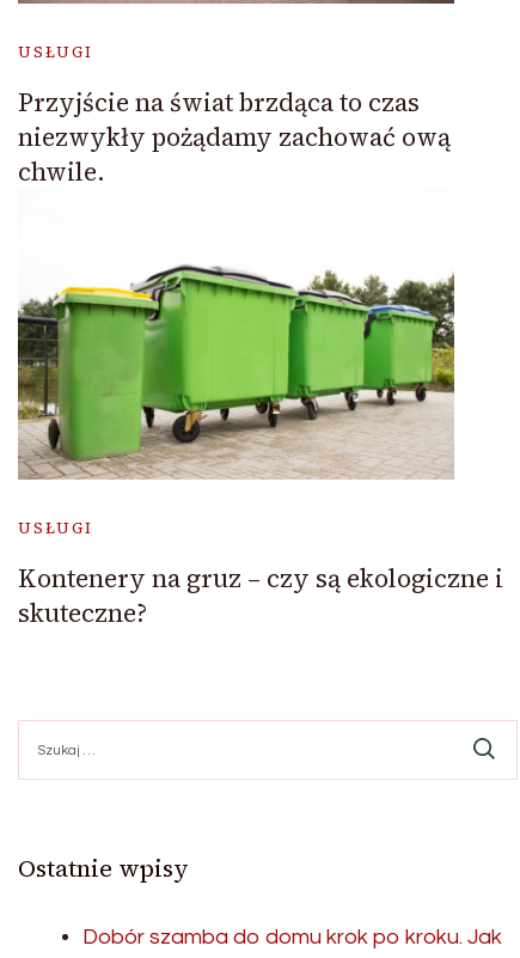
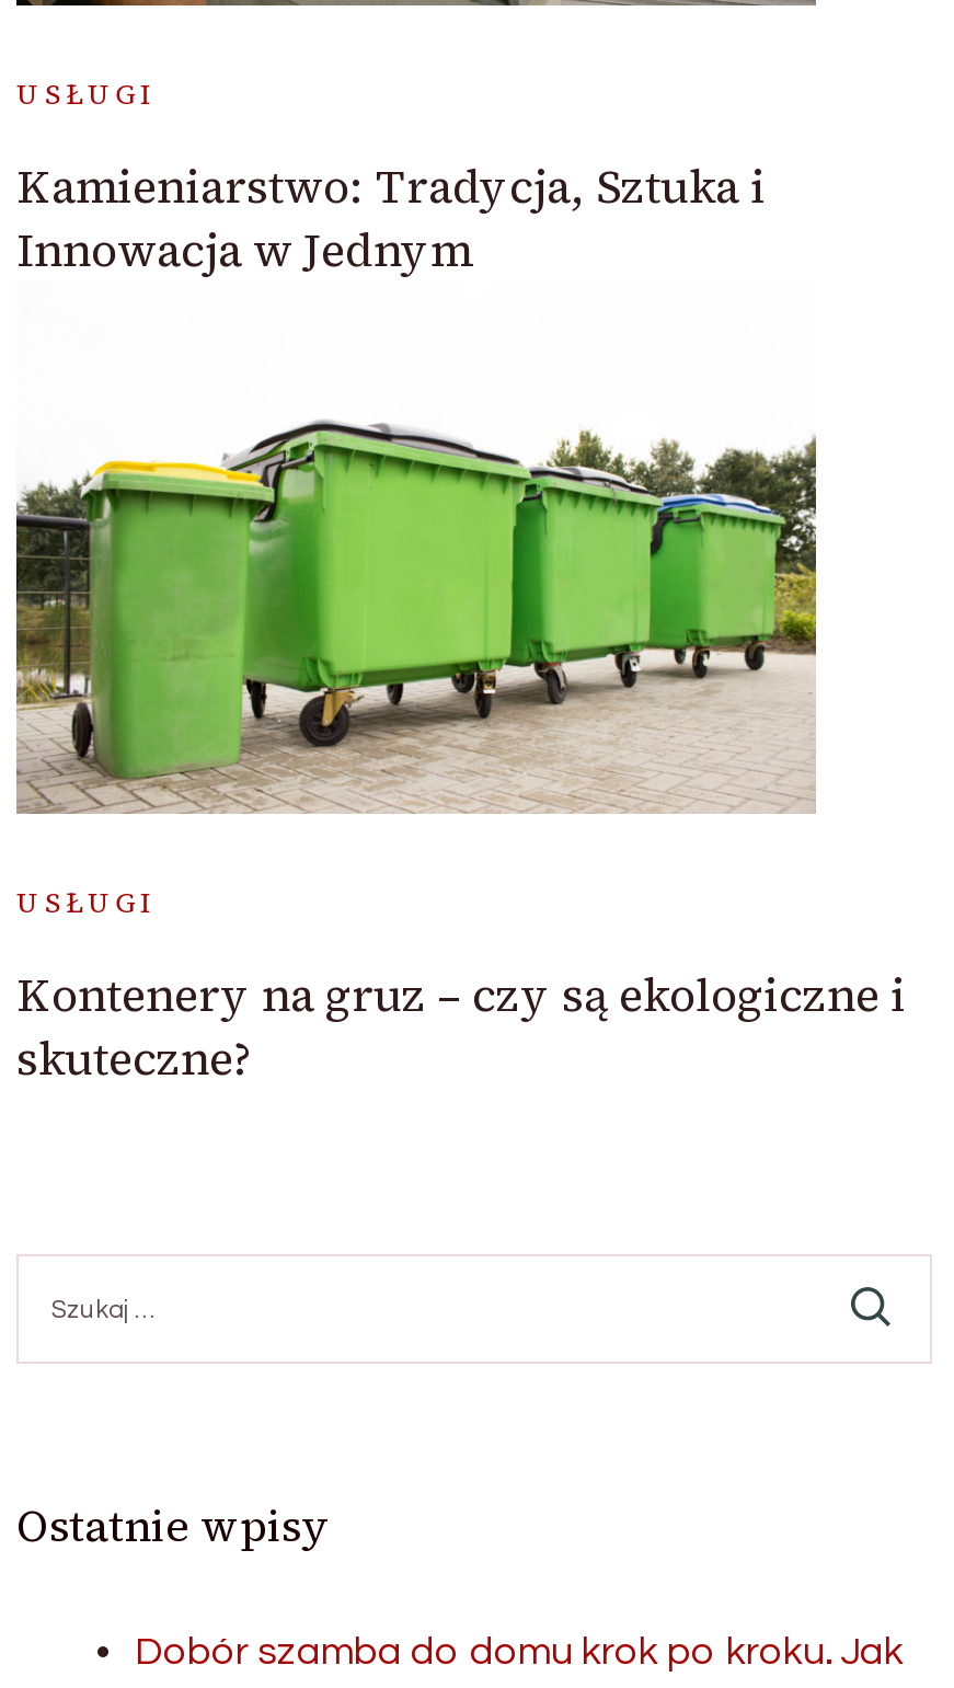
- Przyjście na świat brzdąca to czas
- niezwykły pożądamy zachować ową
- chwile.
+ Kamieniarstwo: Tradycja, Sztuka i
+ Innowacja w Jednym
